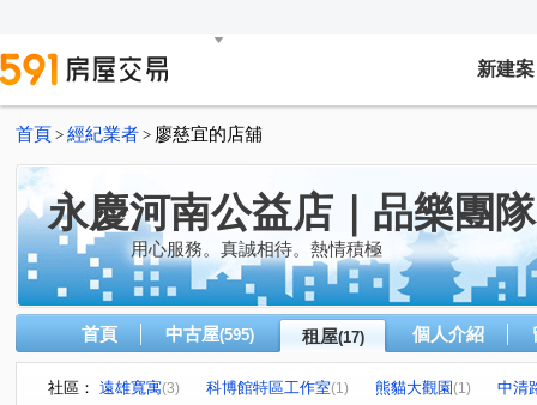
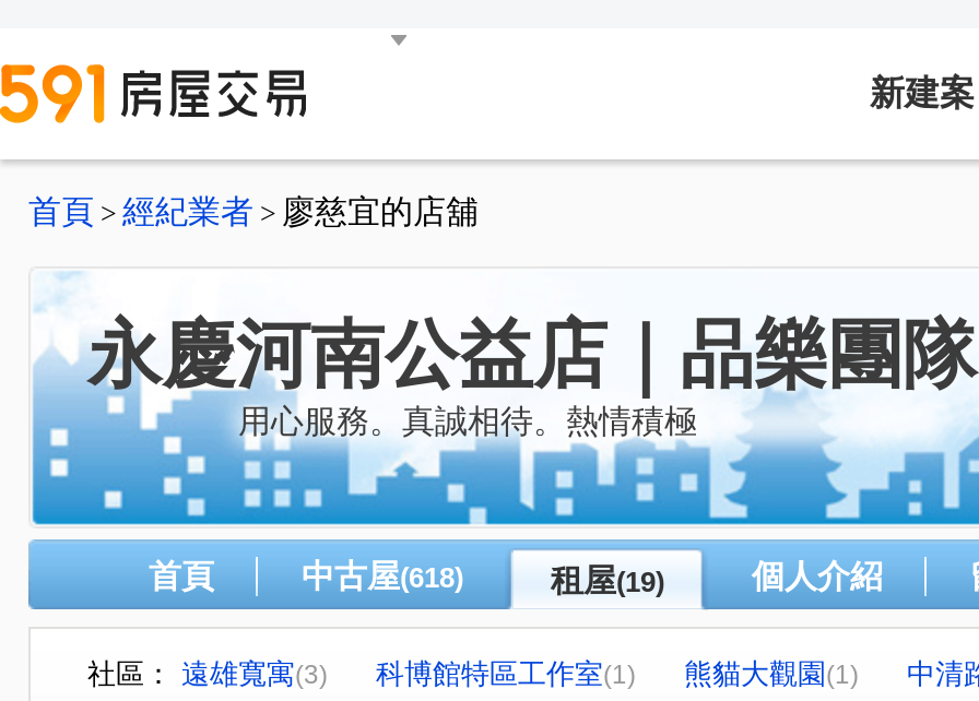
- 中古屋(595)
+ 中古屋(618)

- 租屋(17)
+ 租屋(19)
